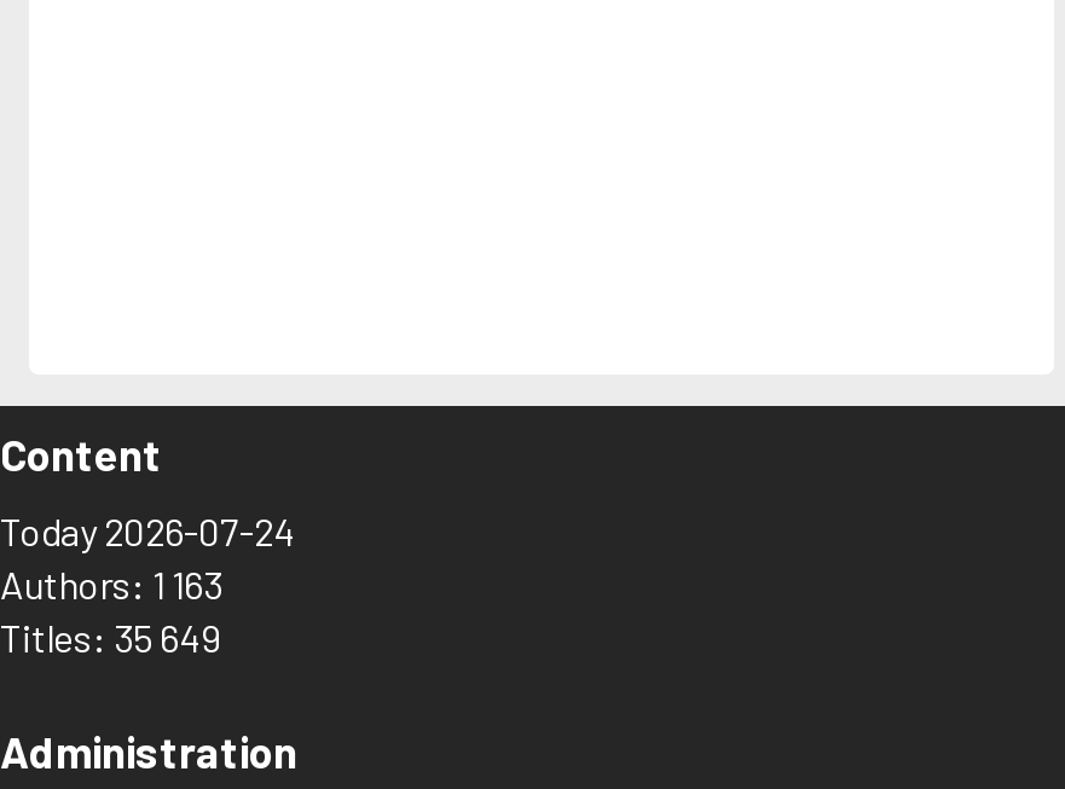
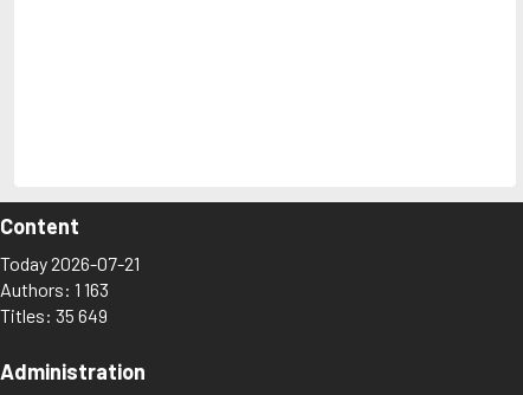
- Today 2026-07-24
+ Today 2026-07-21
